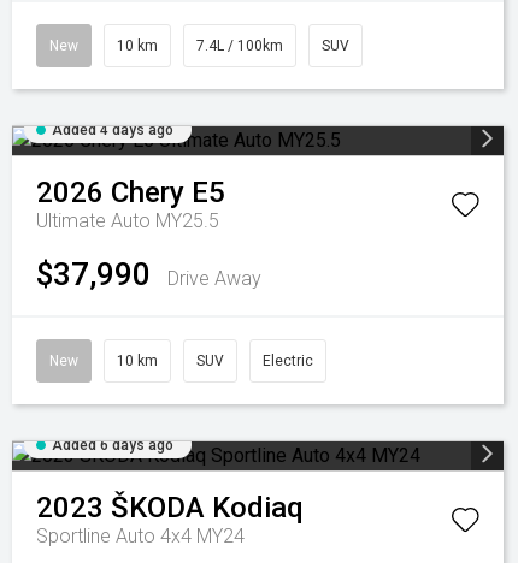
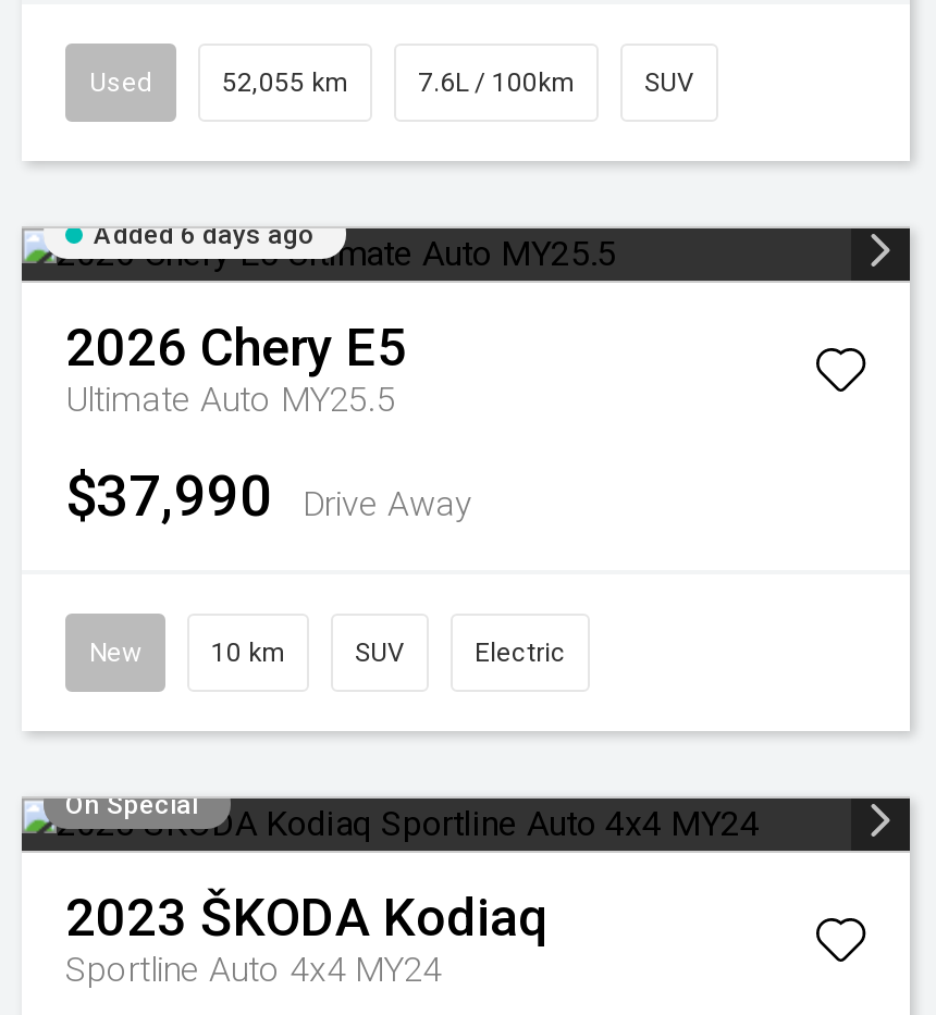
- New
- 10 km
- 7.4L / 100km
+ Used
+ 52,055 km
+ 7.6L / 100km

- Added 4 days ago

+ On Special

moved up: Added 6 days ago
